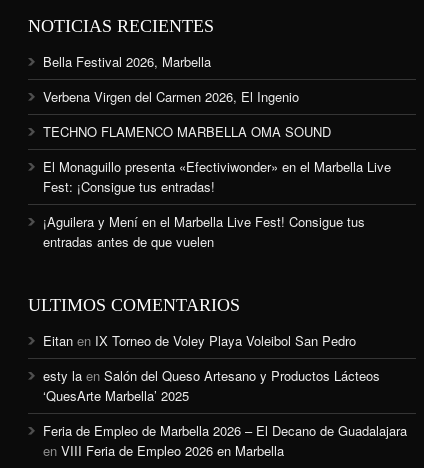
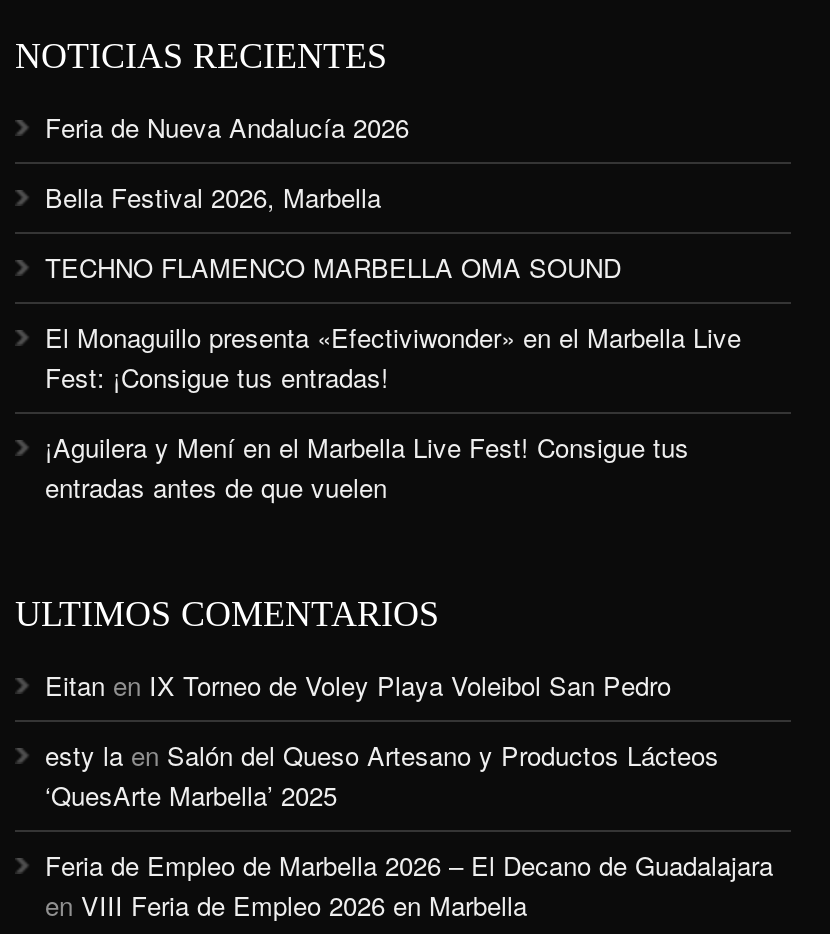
+ Feria de Nueva Andalucía 2026

moved down: Bella Festival 2026, Marbella

- Verbena Virgen del Carmen 2026, El Ingenio
